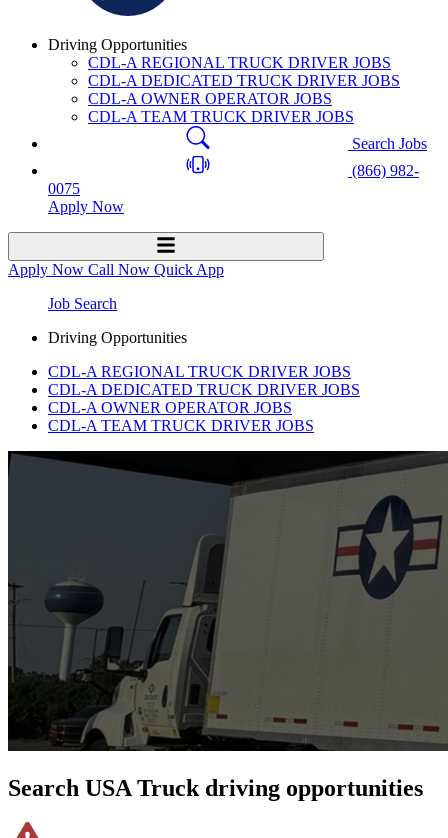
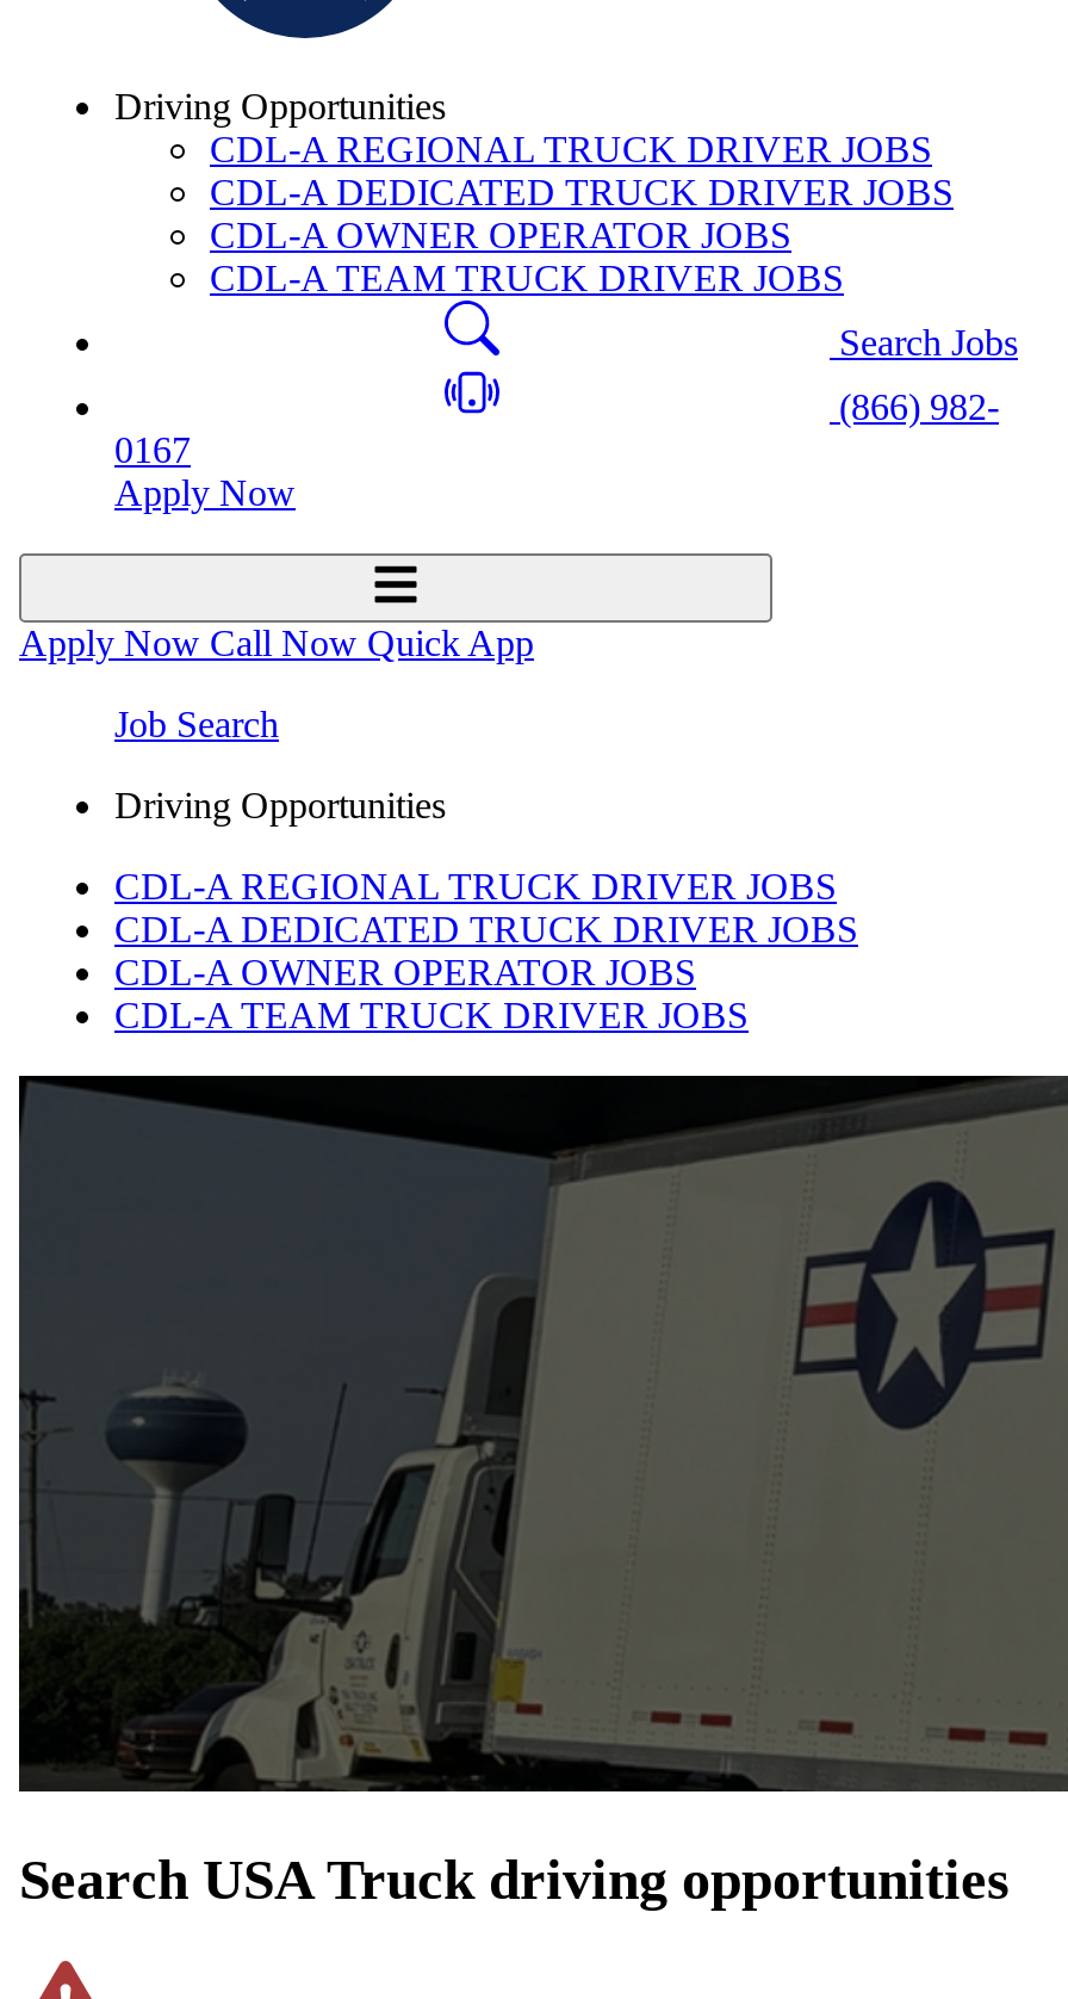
- 0075
+ 0167
